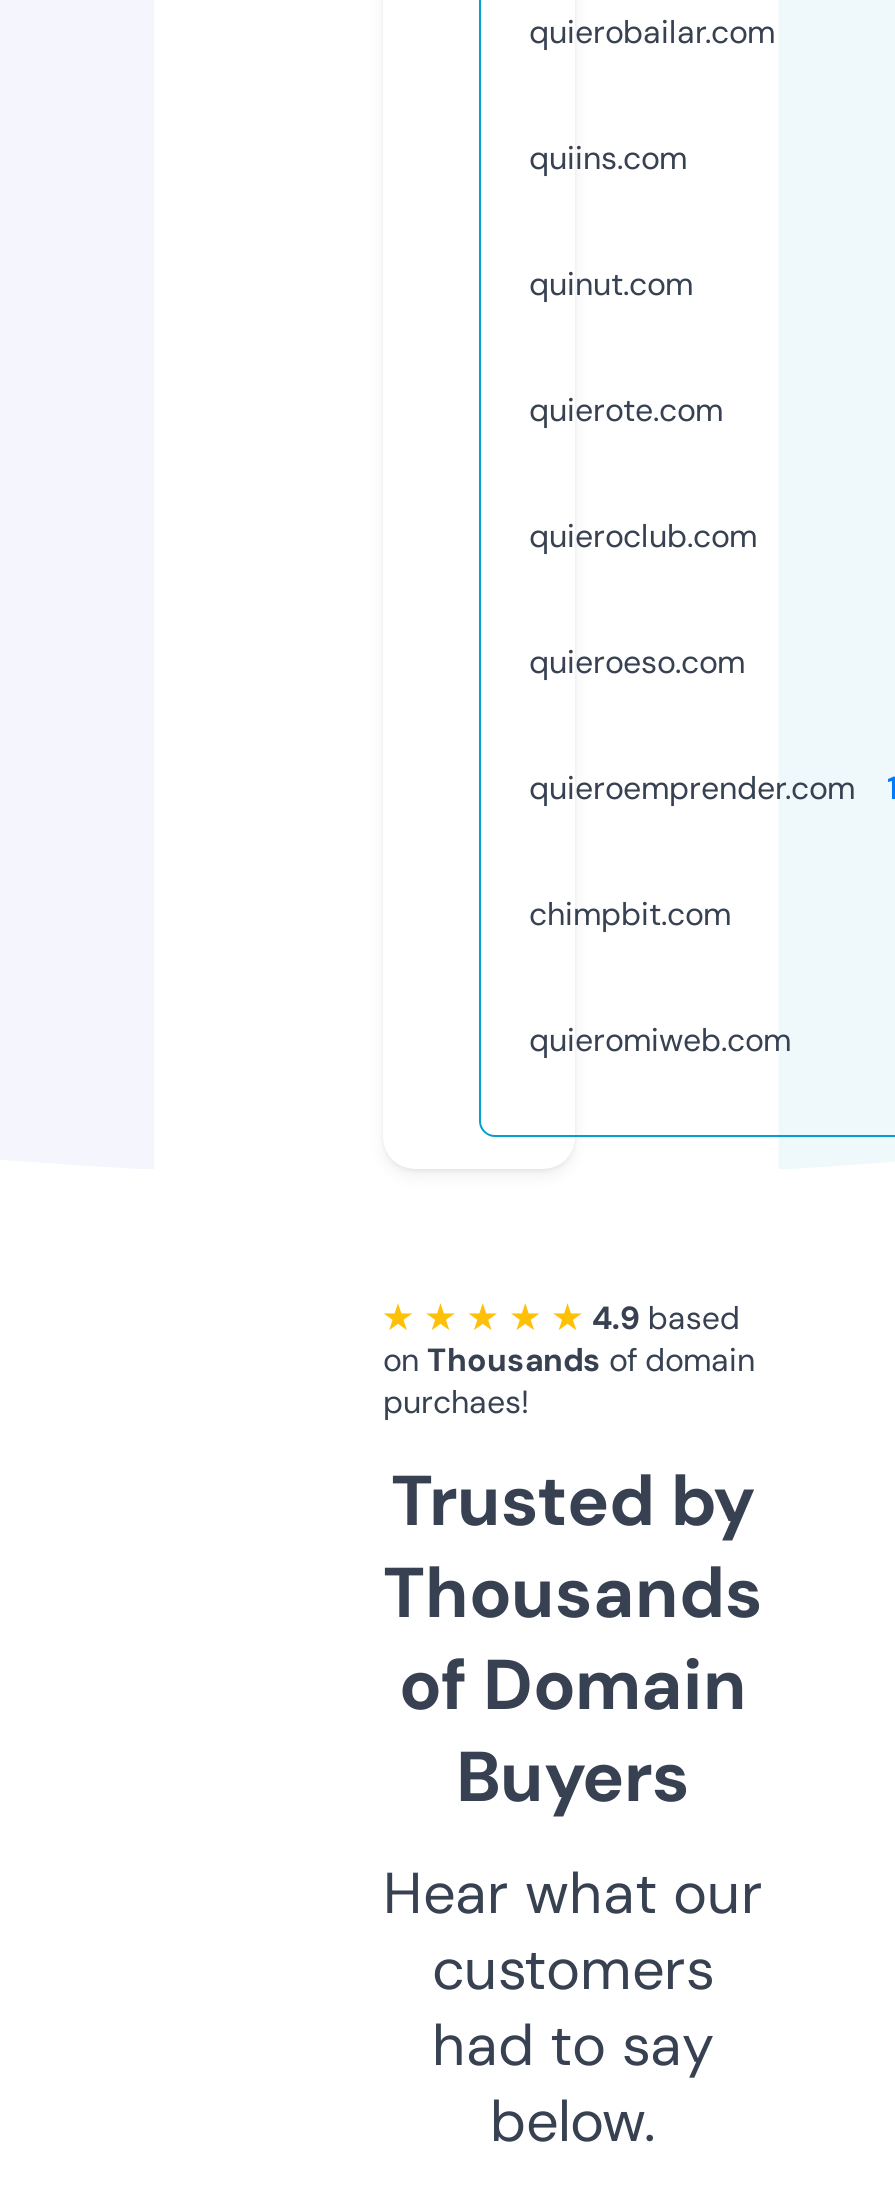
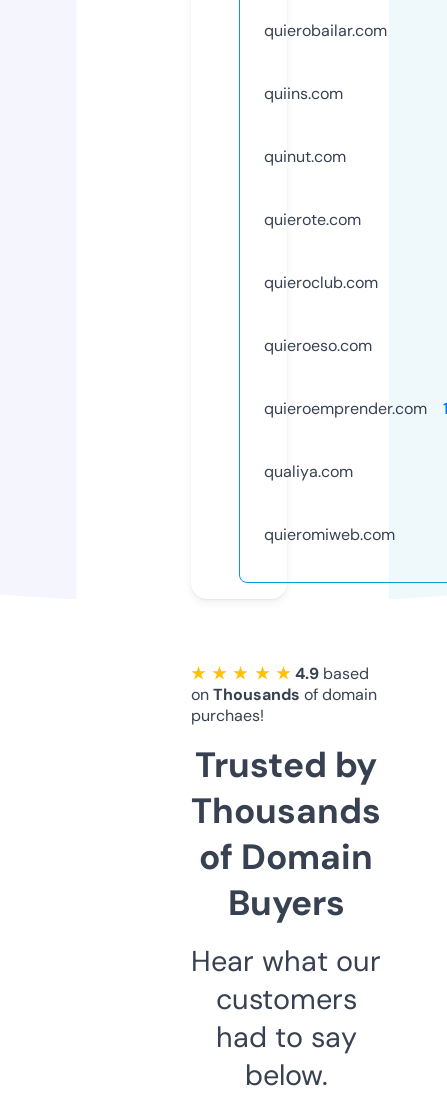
- chimpbit.com
+ qualiya.com
